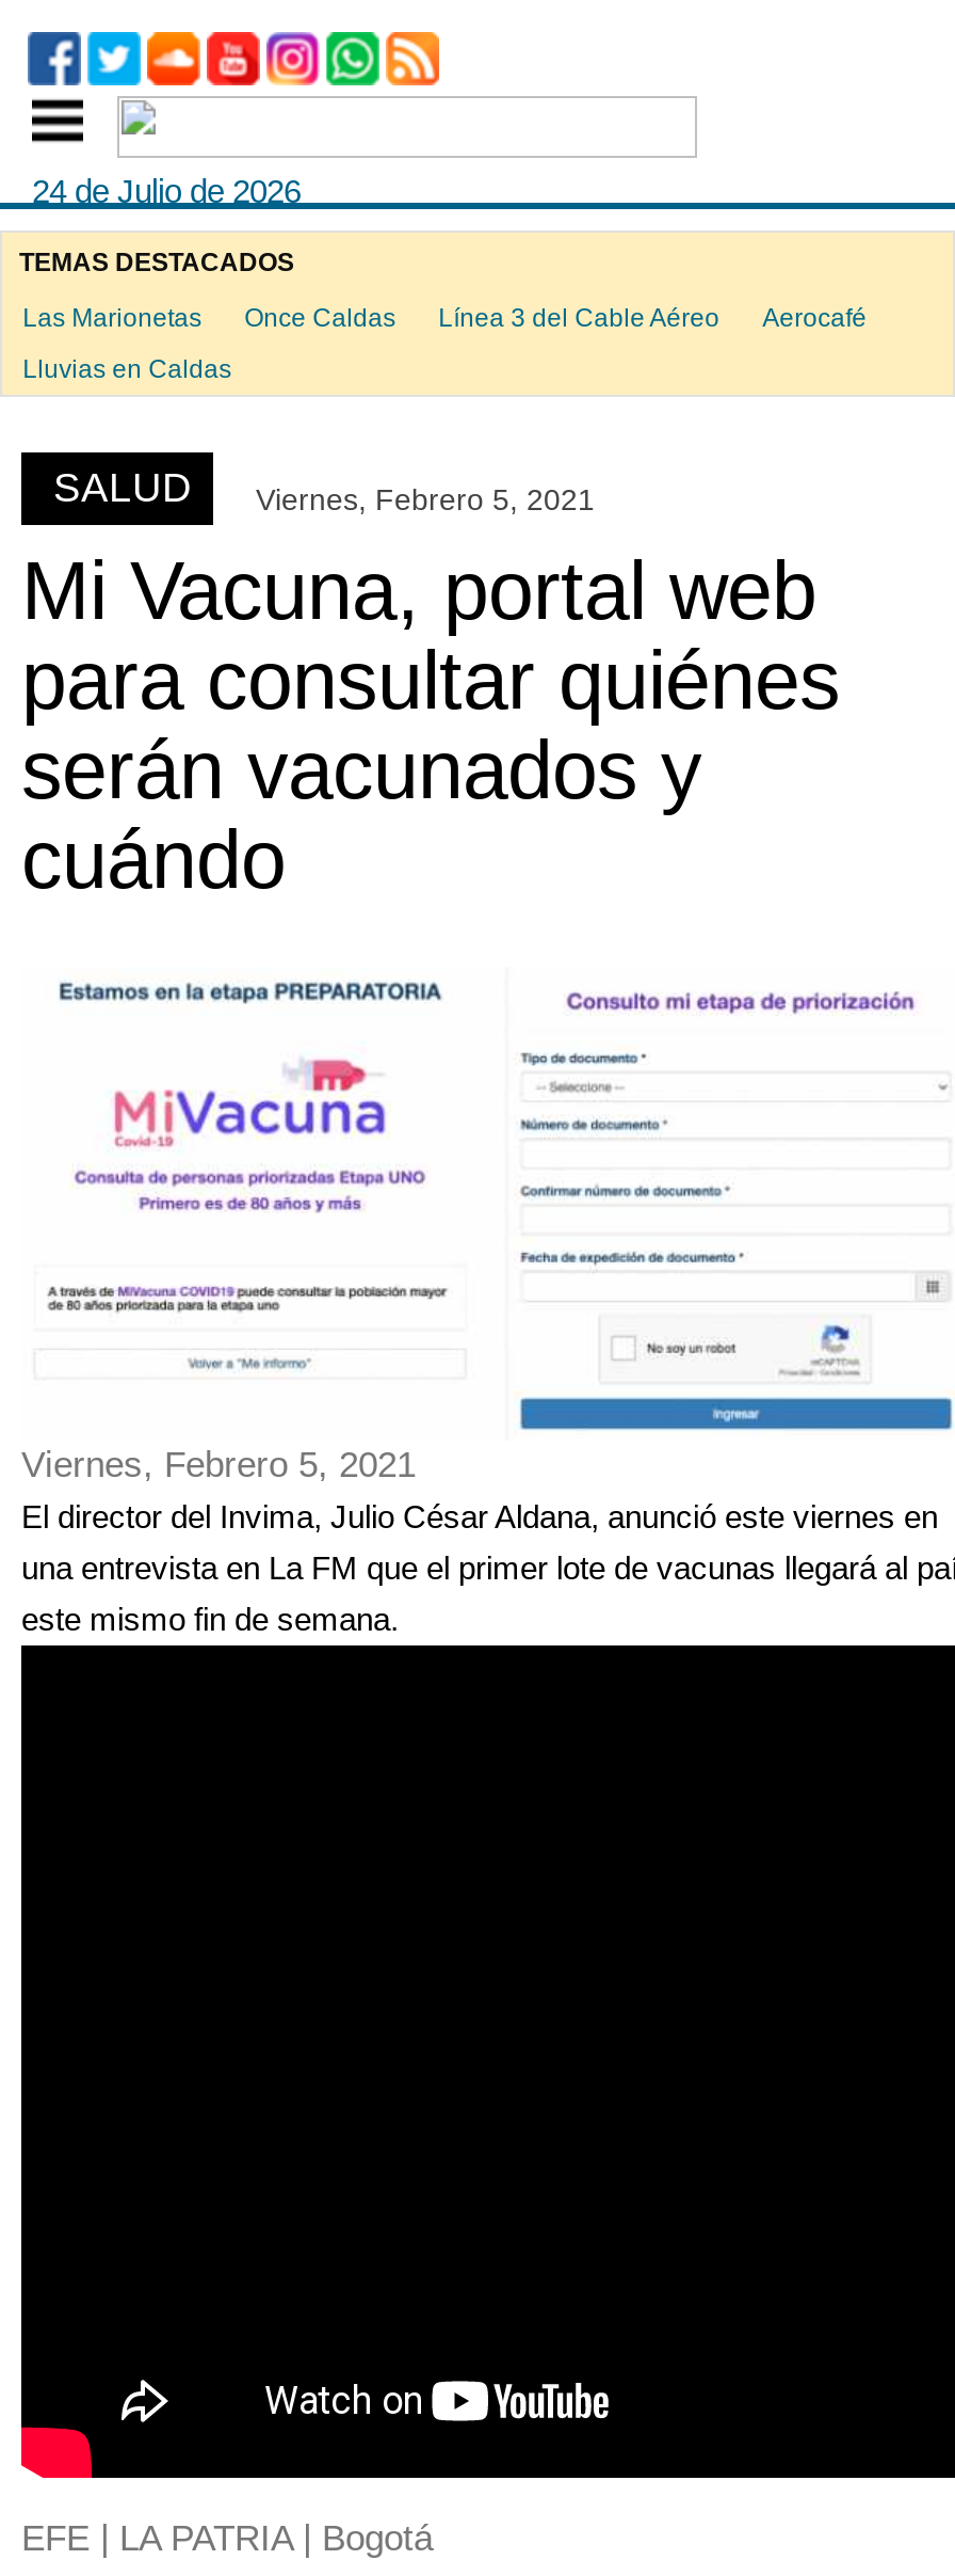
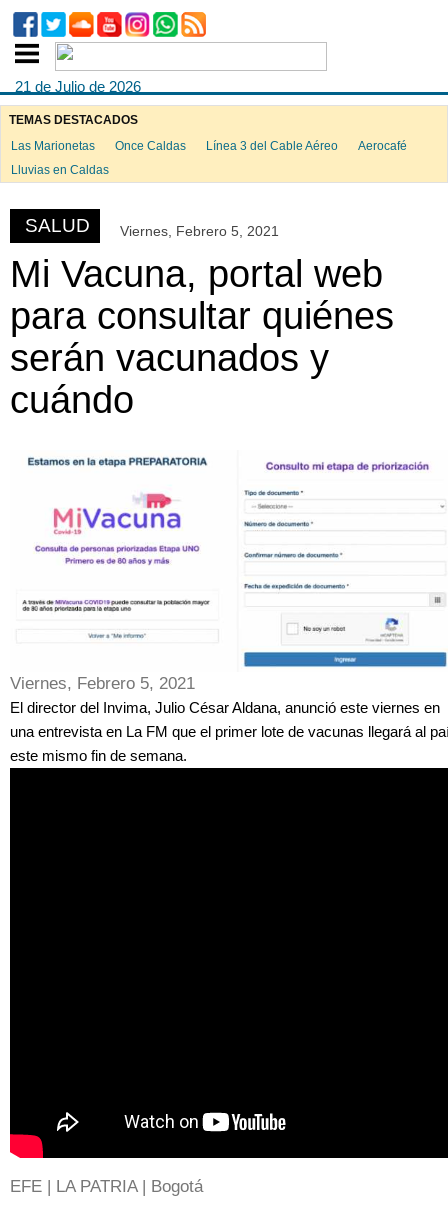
- 24 de Julio de 2026
+ 21 de Julio de 2026
